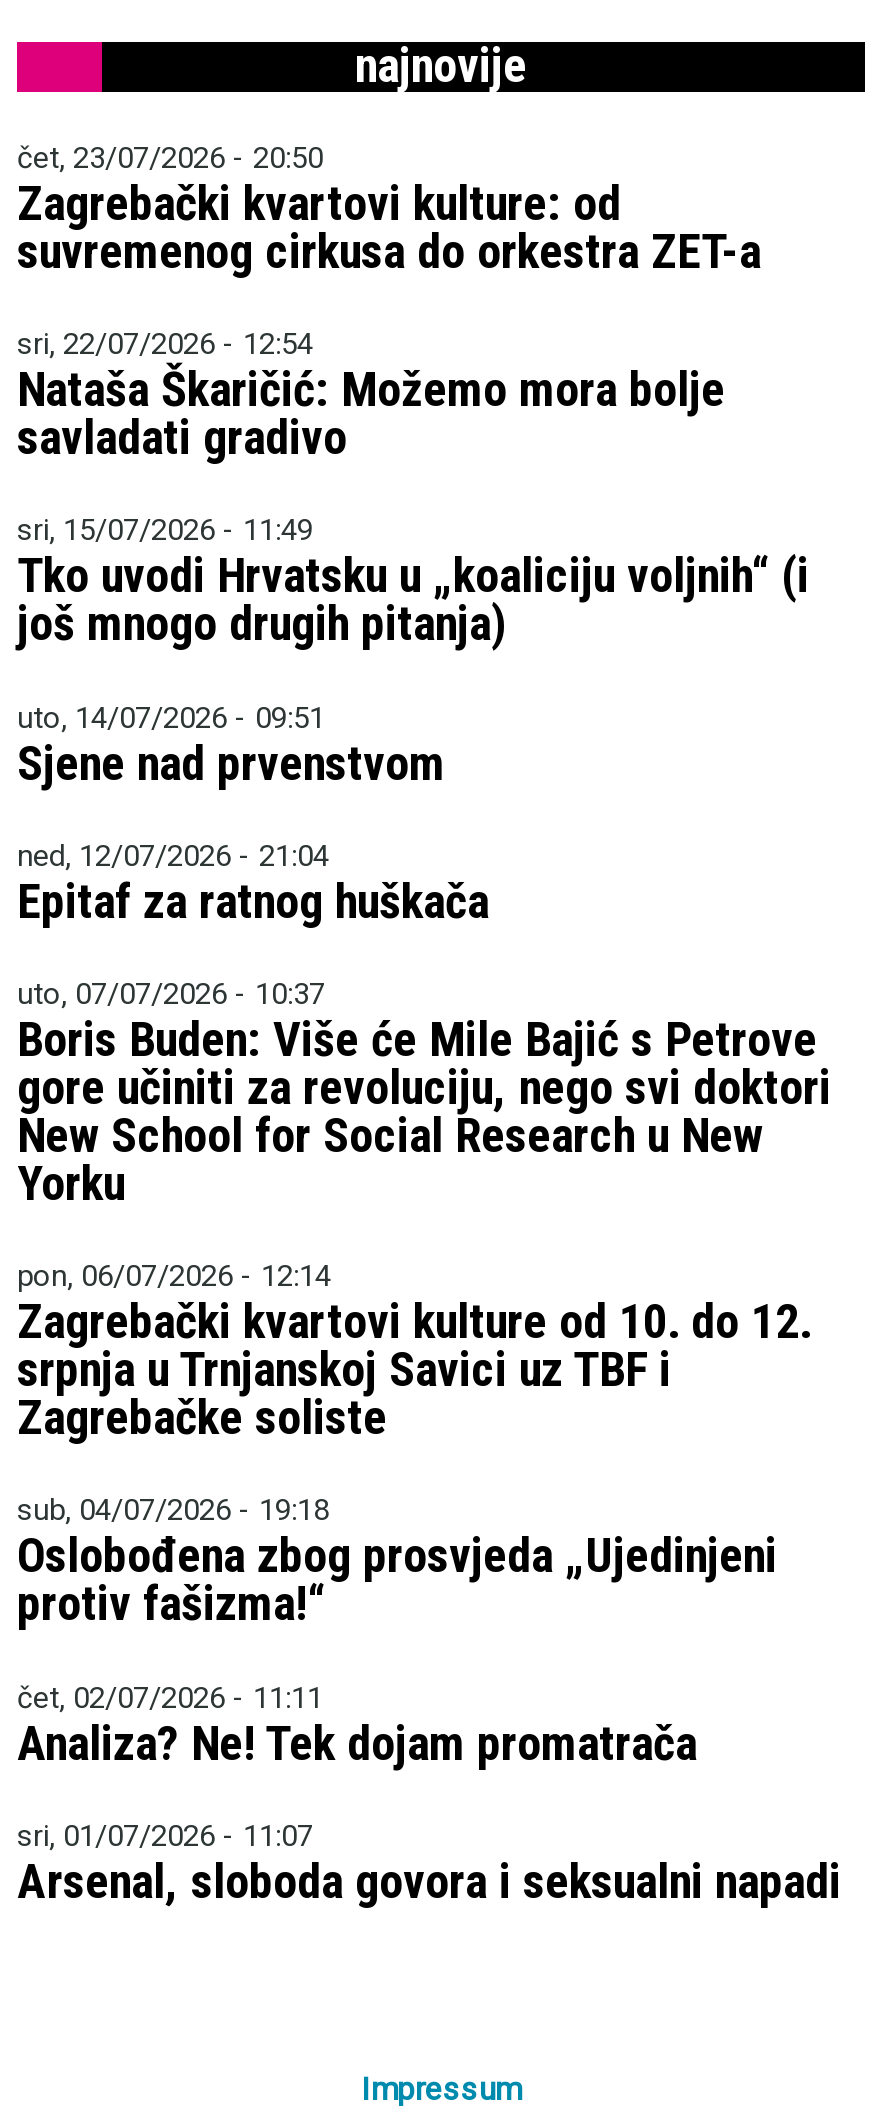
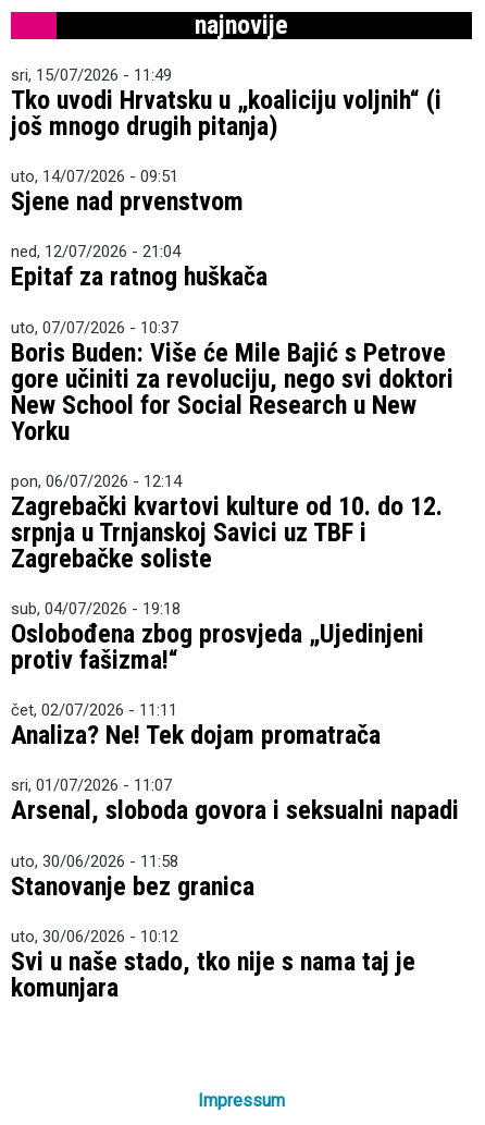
- čet, 23/07/2026 - 20:50
- Zagrebački kvartovi kulture: od
- suvremenog cirkusa do orkestra ZET-a
- sri, 22/07/2026 - 12:54
- Nataša Škaričić: Možemo mora bolje
- savladati gradivo

moved up: sri, 15/07/2026 - 11:49 | Tko uvodi Hrvatsku u „koaliciju voljnih“ (i | još mnogo drugih pitanja) | ... | sri, 01/07/2026 - 11:07 | Arsenal, sloboda govora i seksualni napadi

+ uto, 30/06/2026 - 11:58
+ Stanovanje bez granica
+ uto, 30/06/2026 - 10:12
+ Svi u naše stado, tko nije s nama taj je
+ komunjara
